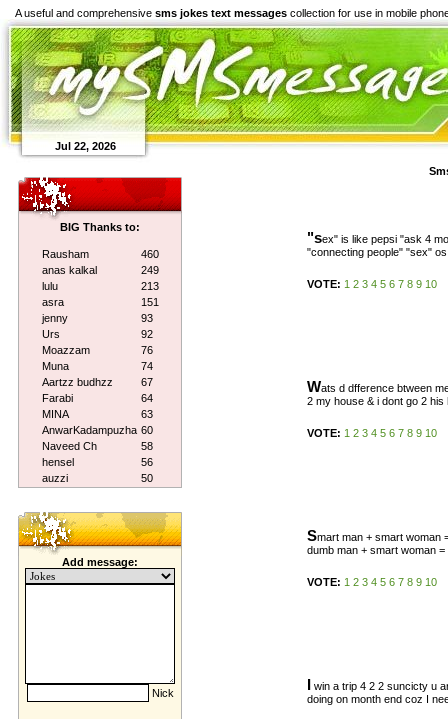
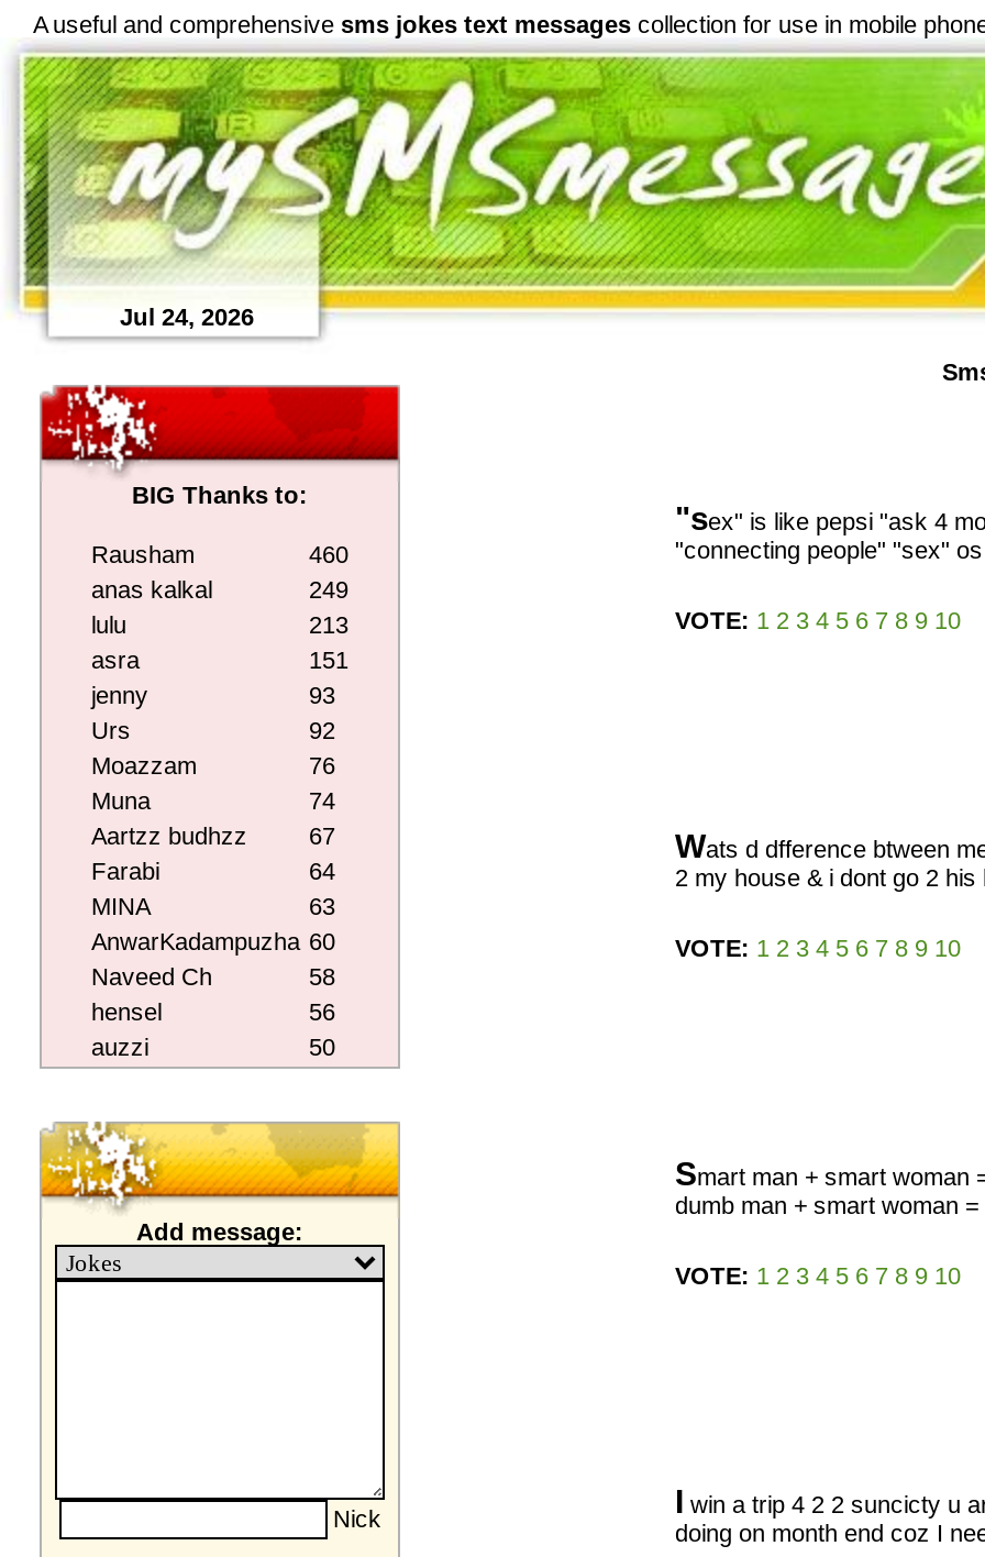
- Jul 22, 2026
+ Jul 24, 2026
